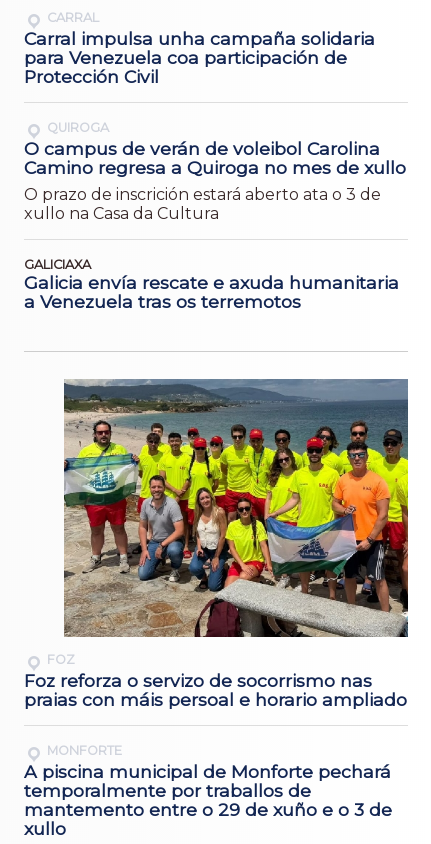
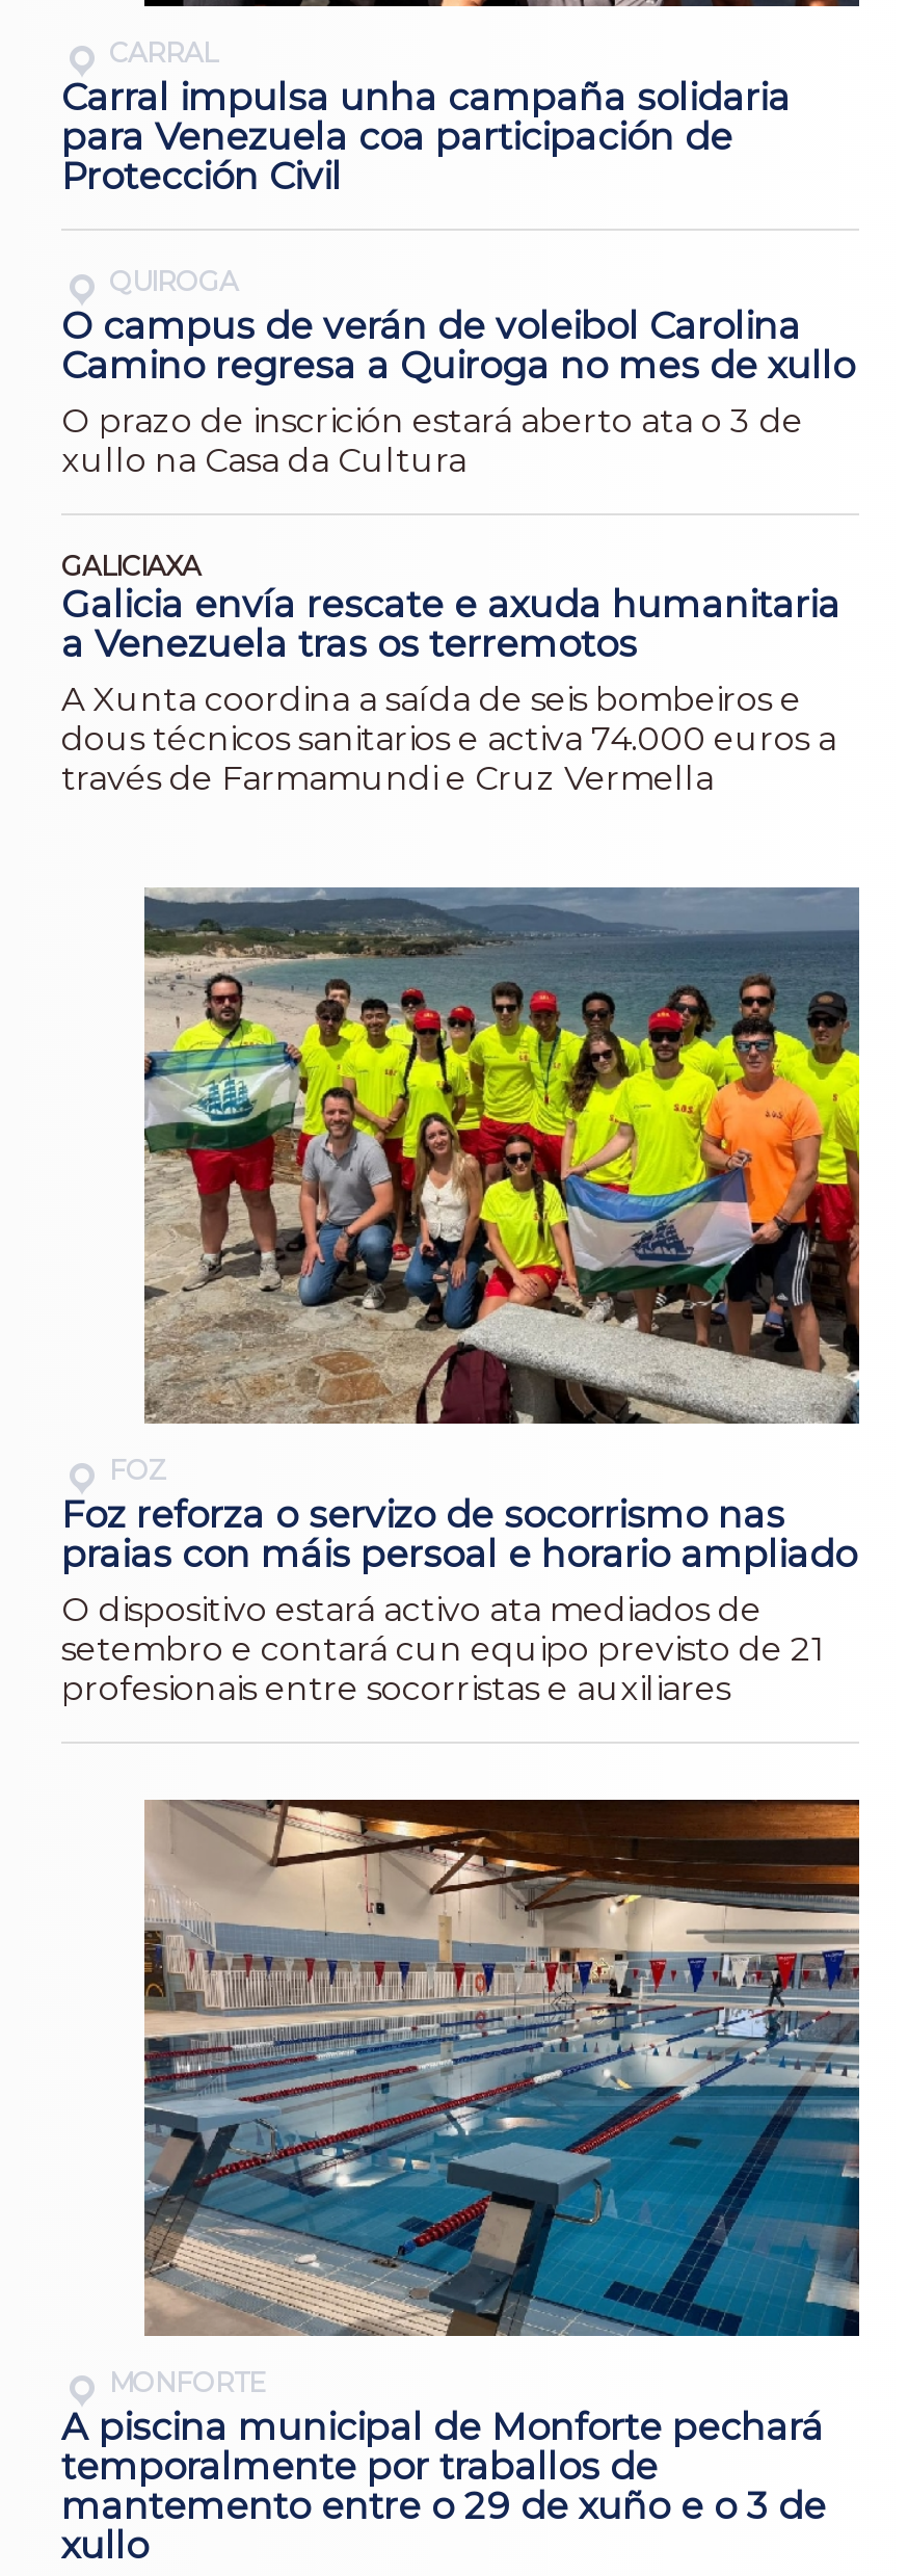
+ A Xunta coordina a saída de seis bombeiros e
+ dous técnicos sanitarios e activa 74.000 euros a
+ través de Farmamundi e Cruz Vermella

+ O dispositivo estará activo ata mediados de
+ setembro e contará cun equipo previsto de 21
+ profesionais entre socorristas e auxiliares

+ [image]
